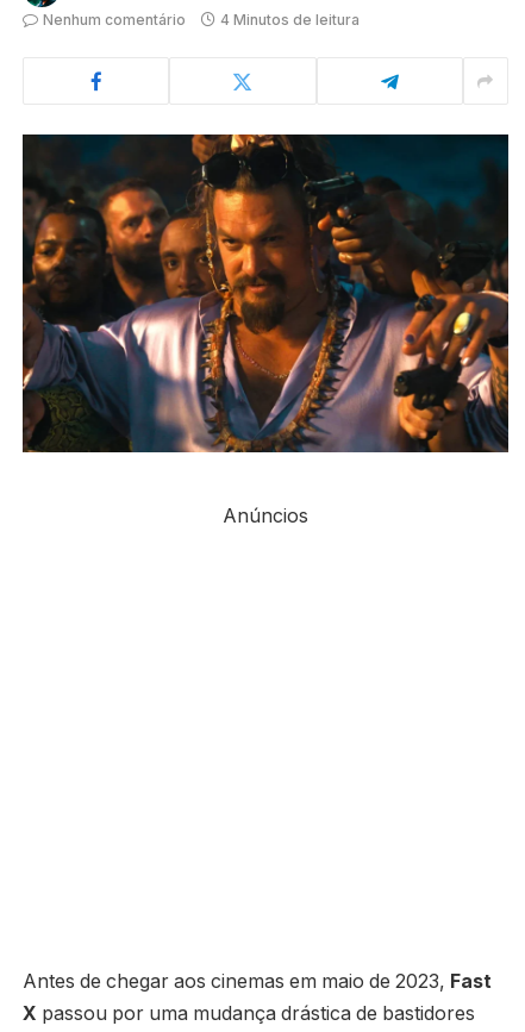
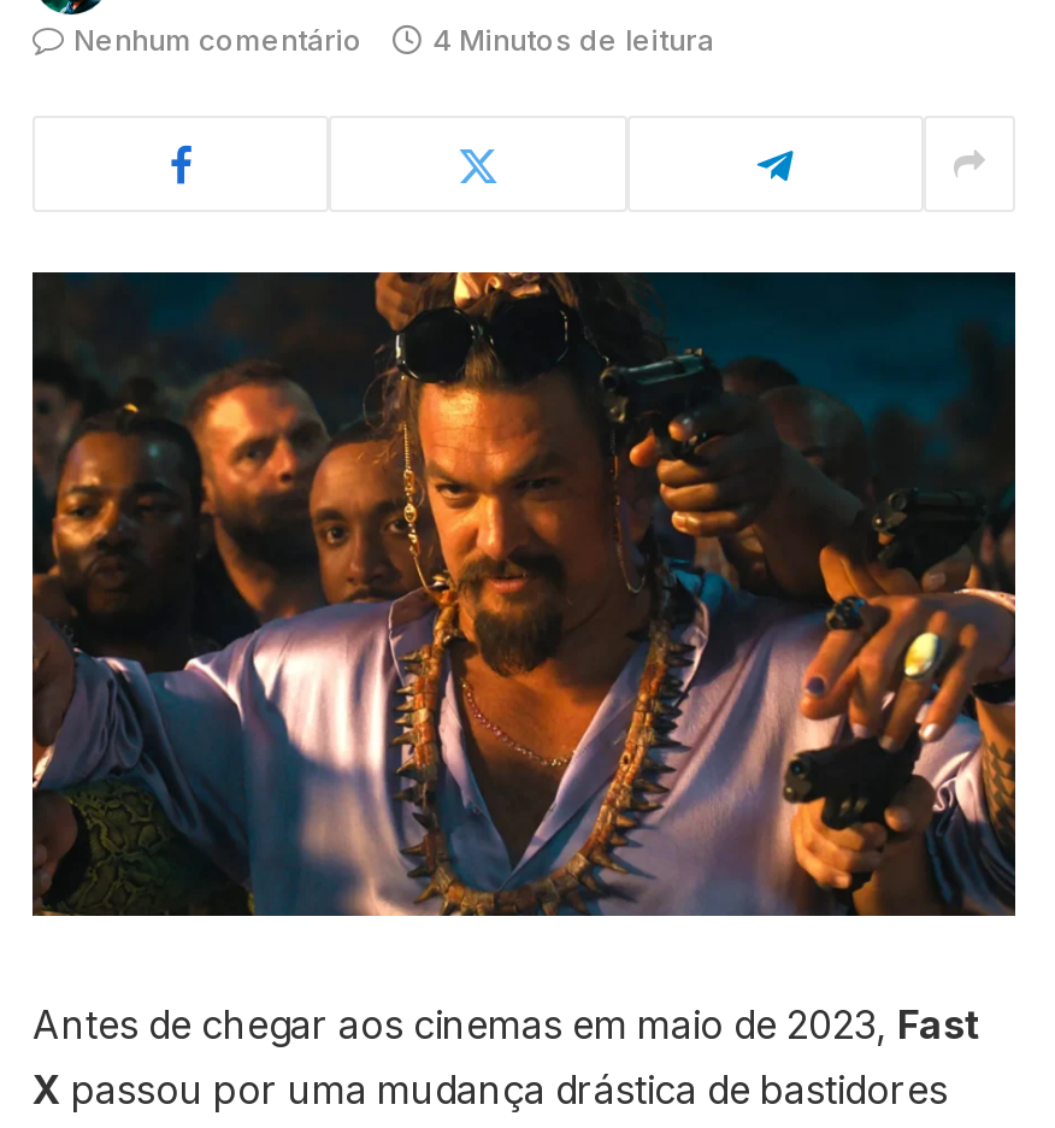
- Anúncios
